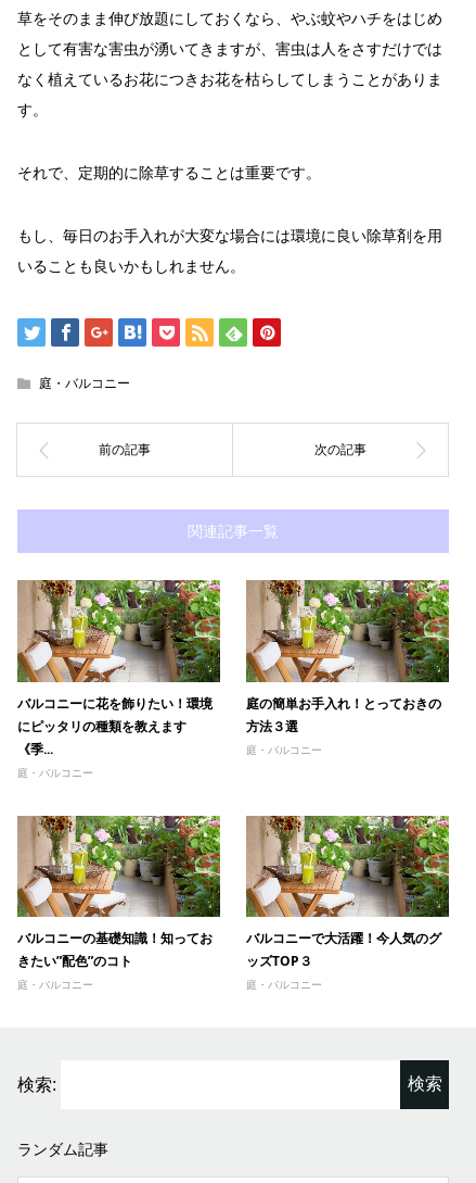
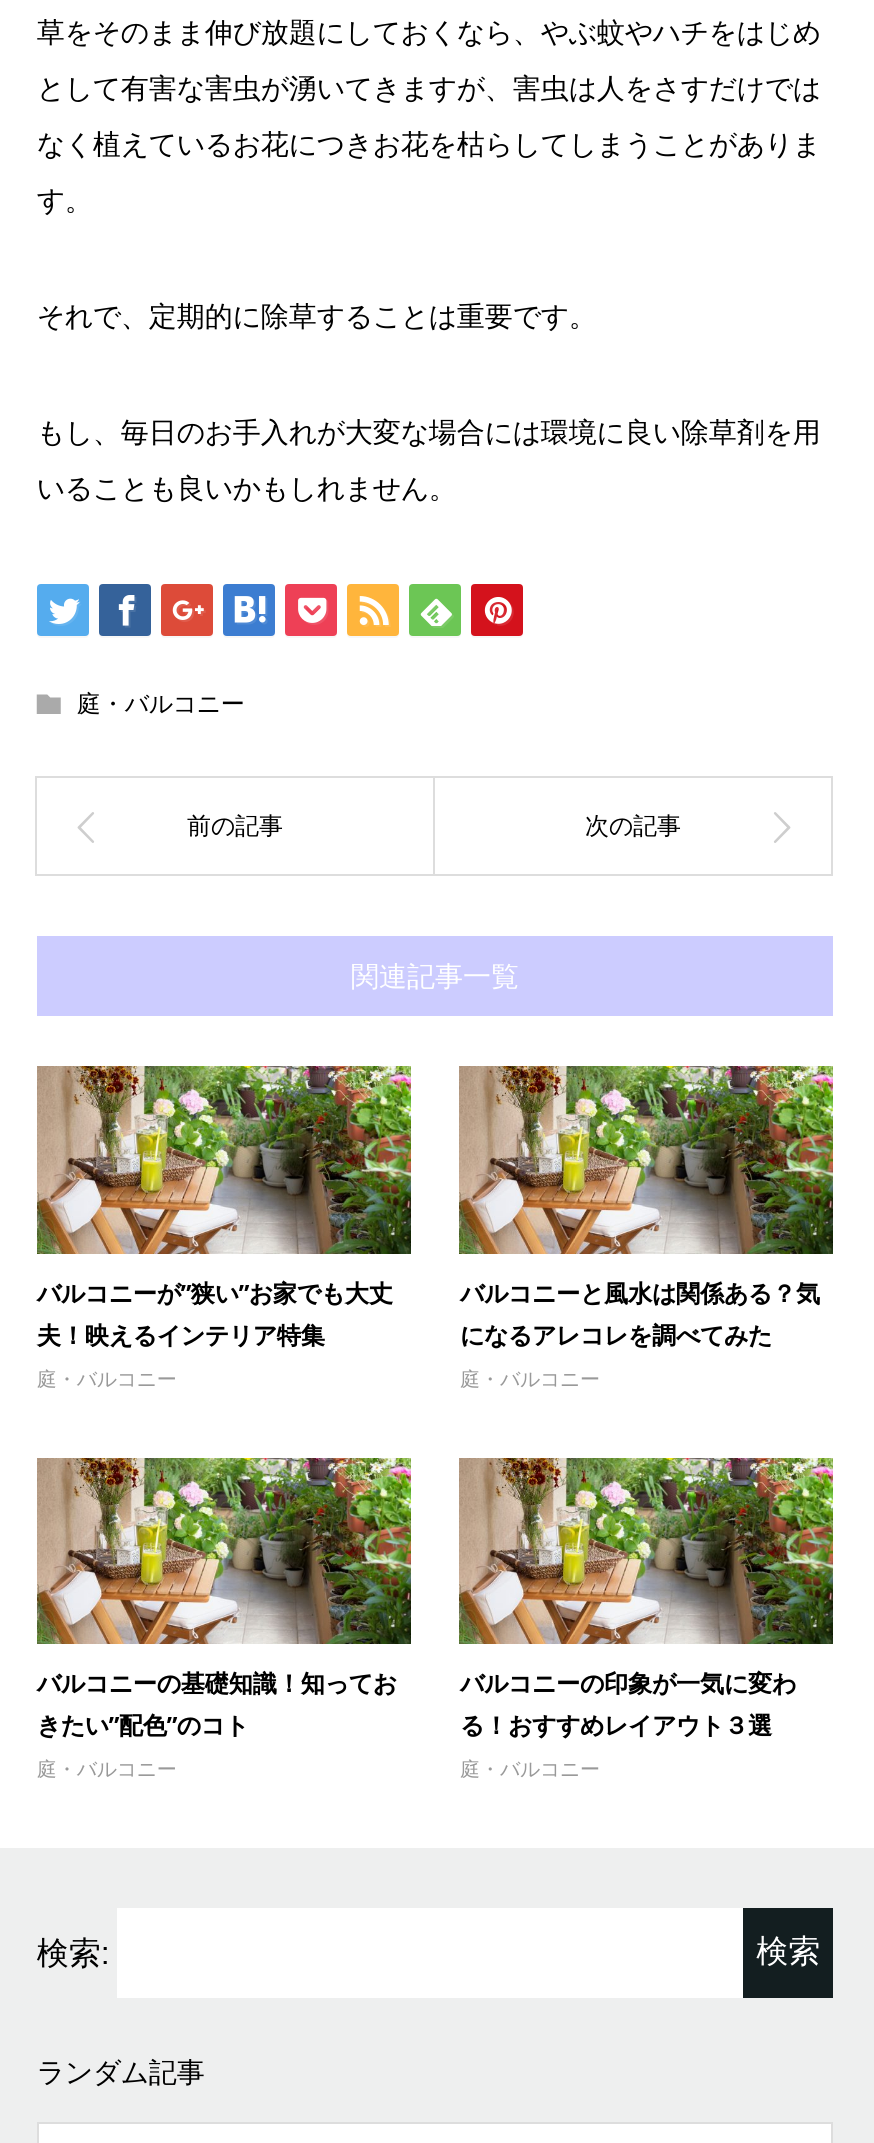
- バルコニーに花を飾りたい！環境
- にピッタリの種類を教えます
- 《季...
+ バルコニーが”狭い”お家でも大丈
+ 夫！映えるインテリア特集

- 庭の簡単お手入れ！とっておきの
- 方法３選
+ バルコニーと風水は関係ある？気
+ になるアレコレを調べてみた

- バルコニーで大活躍！今人気のグ
- ッズTOP３
+ バルコニーの印象が一気に変わ
+ る！おすすめレイアウト３選
